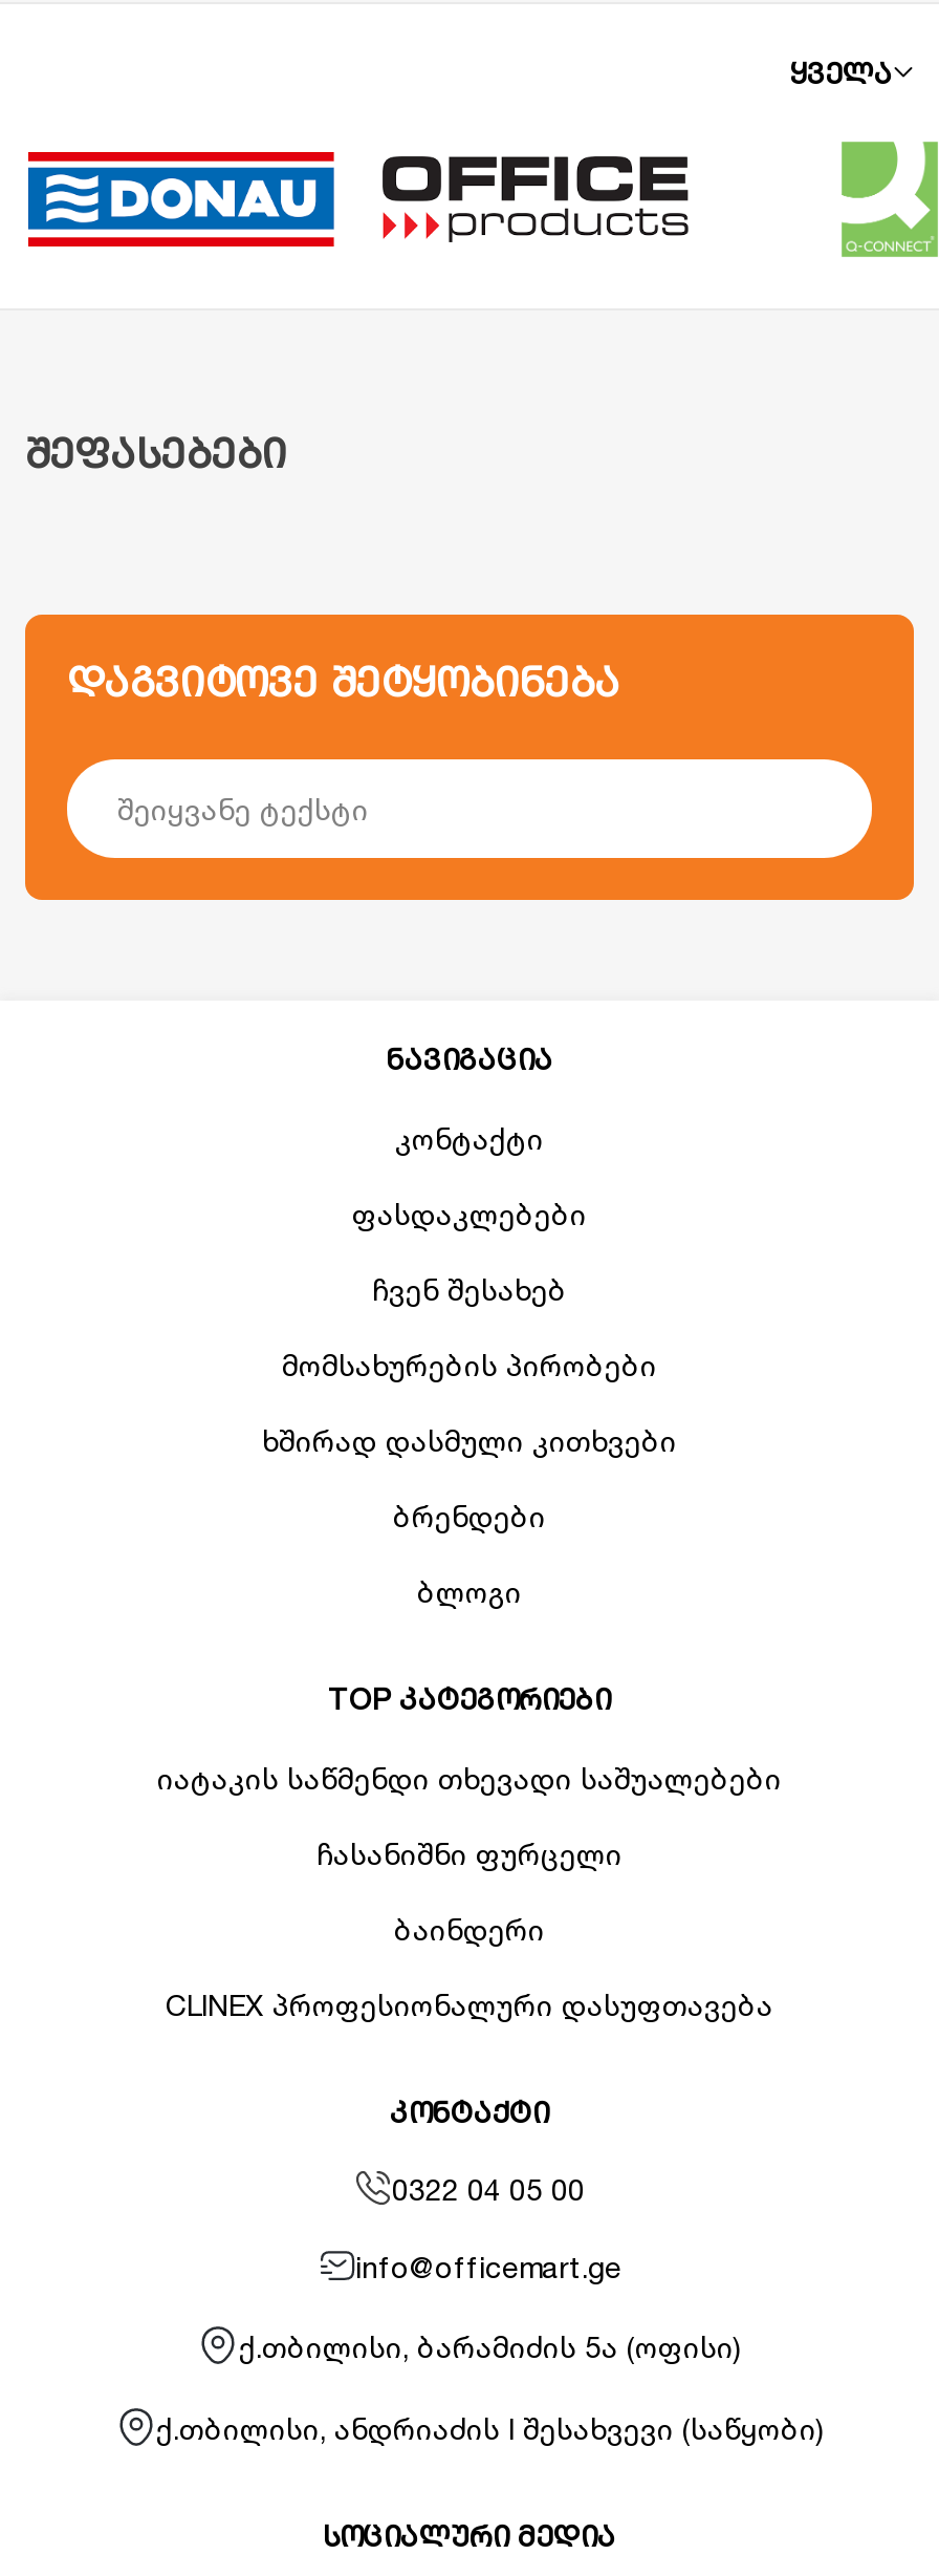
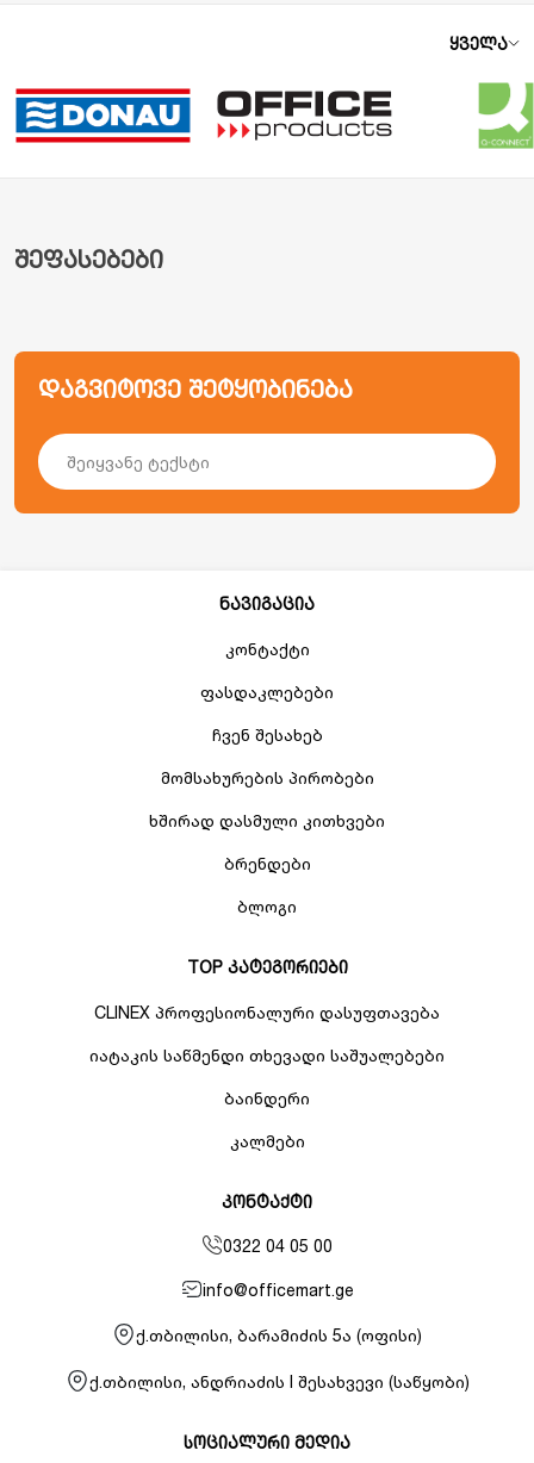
moved down: იატაკის საწმენდი თხევადი საშუალებები | ბაინდერი

- ჩასანიშნი ფურცელი

moved up: CLINEX პროფესიონალური დასუფთავება

+ კალმები
